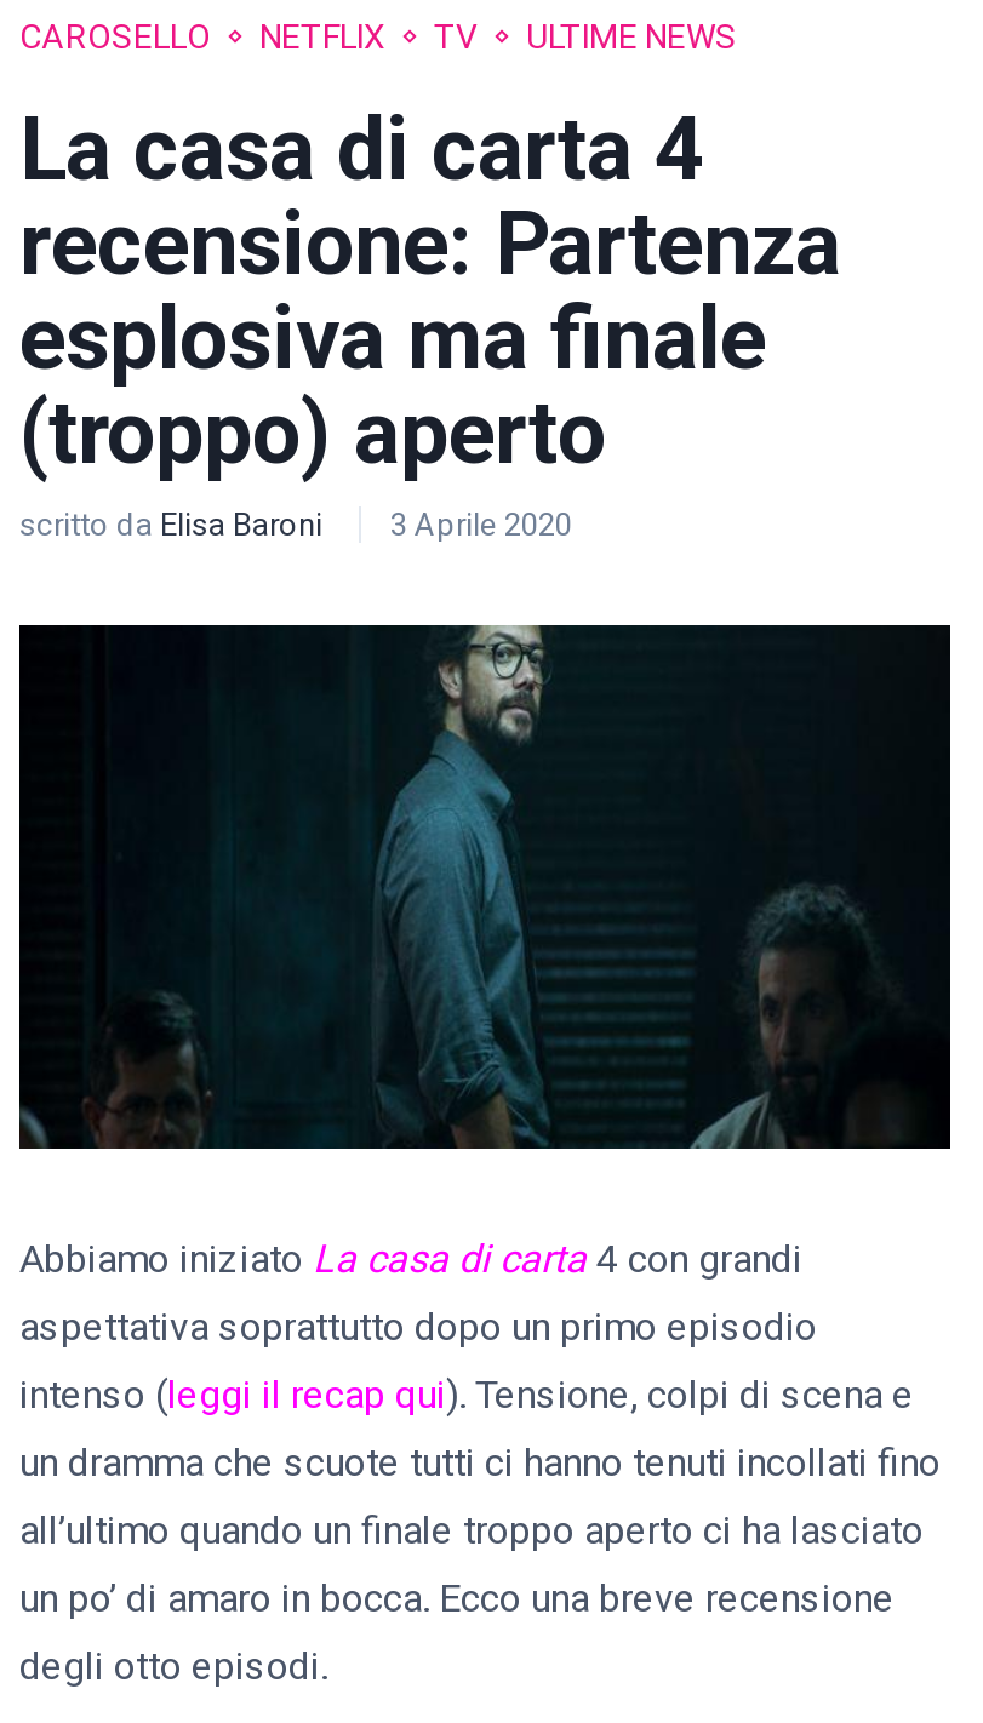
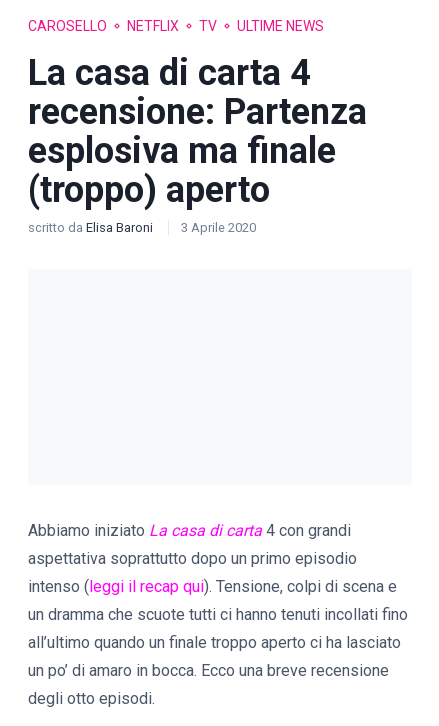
- [image]
